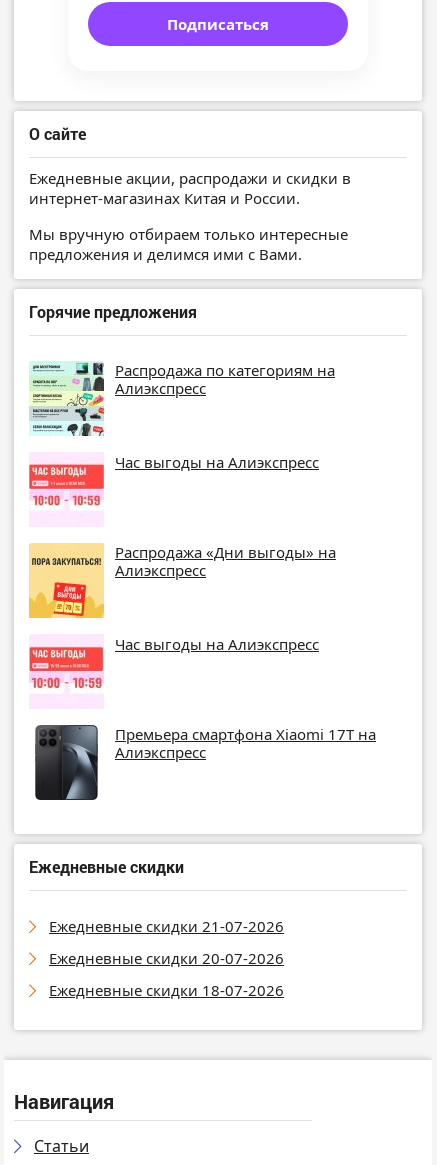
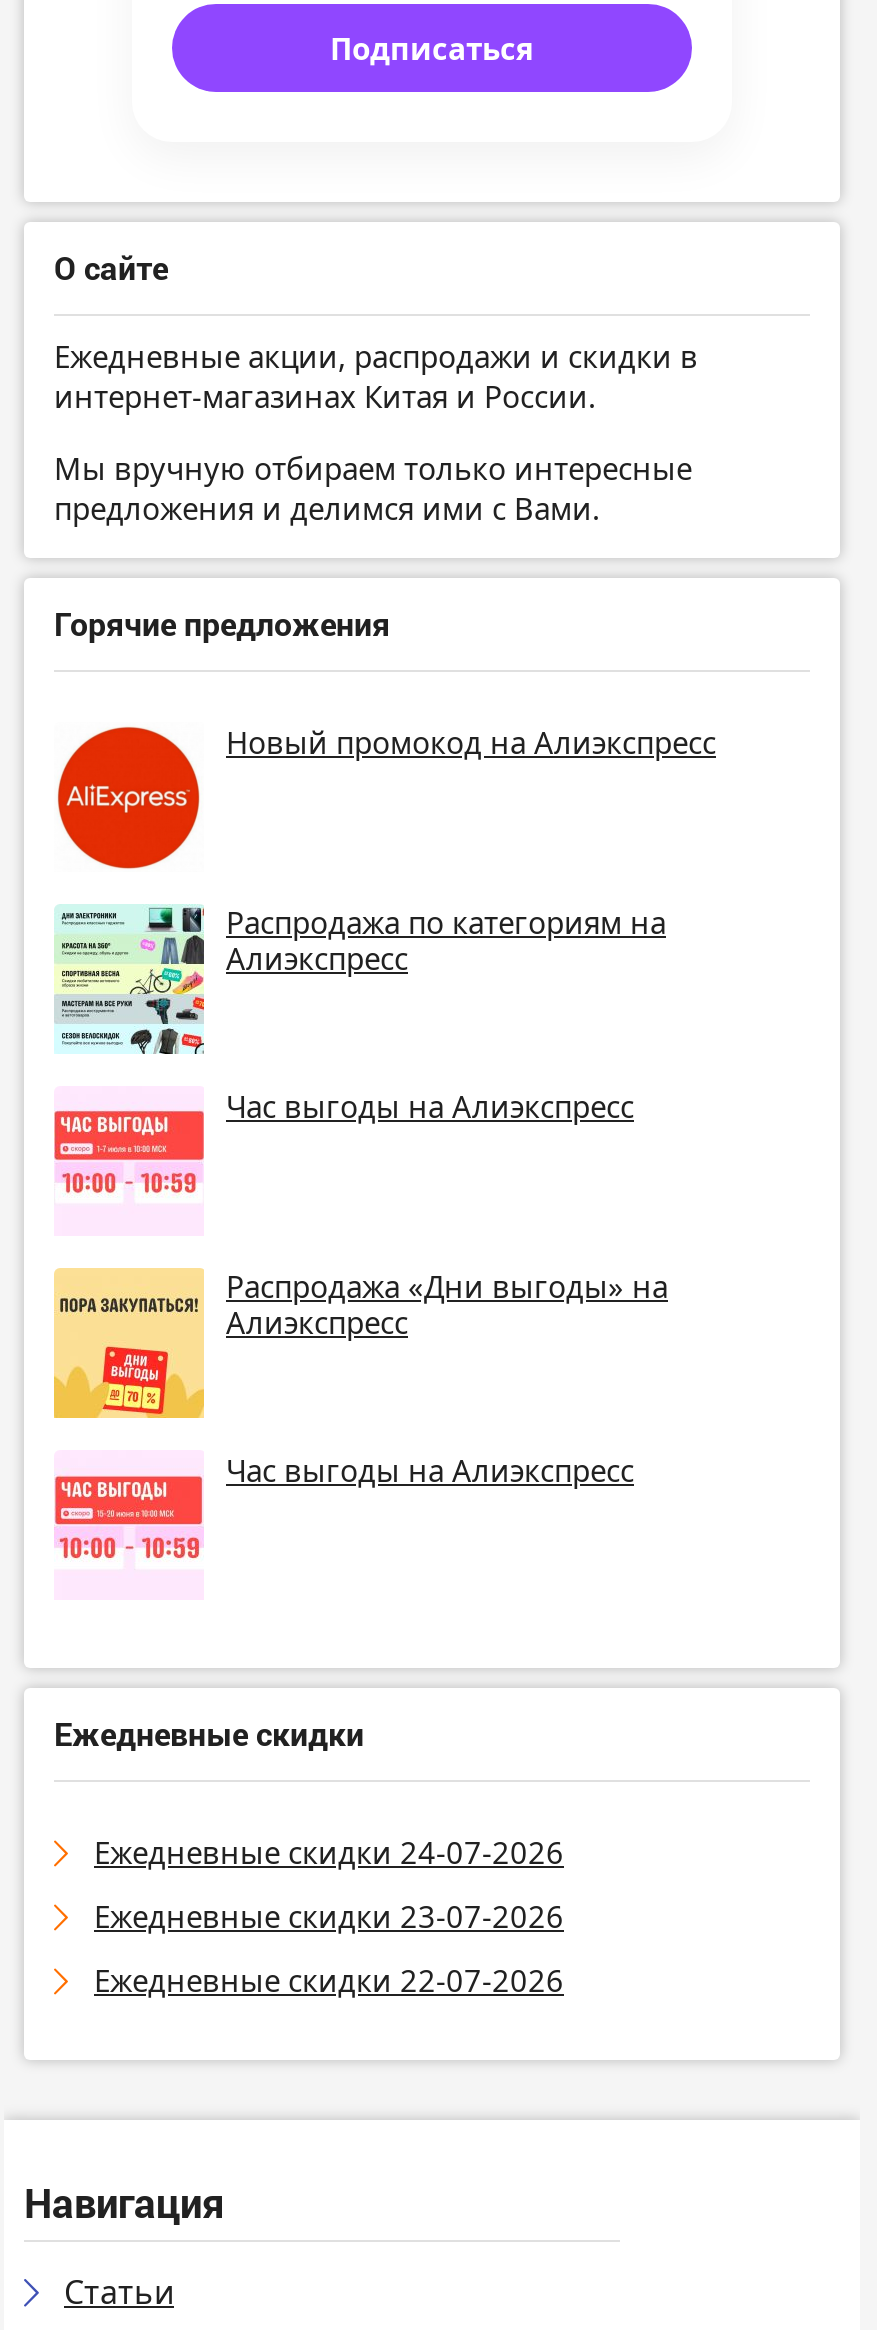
+ [image]
+ Новый промокод на Алиэкспресс

moved down: [image] | Распродажа по категориям на | Алиэкспресс | Час выгоды на Алиэкспресс | Распродажа «Дни выгоды» на | Алиэкспресс | Час выгоды на Алиэкспресс

moved down: [image]

- [image]
- Премьера смартфона Xiaomi 17T на
- Алиэкспресс

- Ежедневные скидки 21-07-2026
+ Ежедневные скидки 24-07-2026

- Ежедневные скидки 20-07-2026
+ Ежедневные скидки 23-07-2026

- Ежедневные скидки 18-07-2026
+ Ежедневные скидки 22-07-2026
